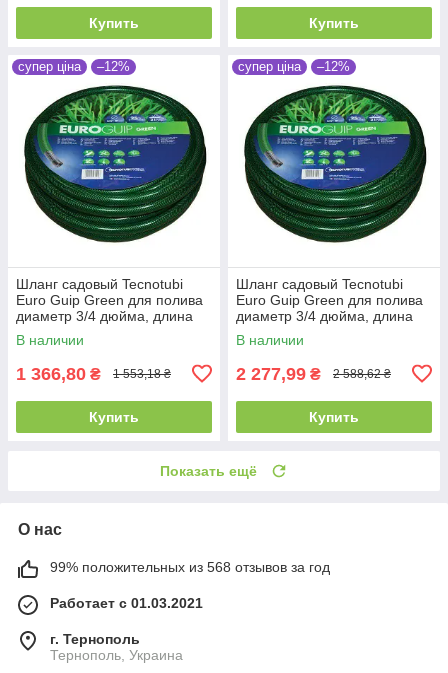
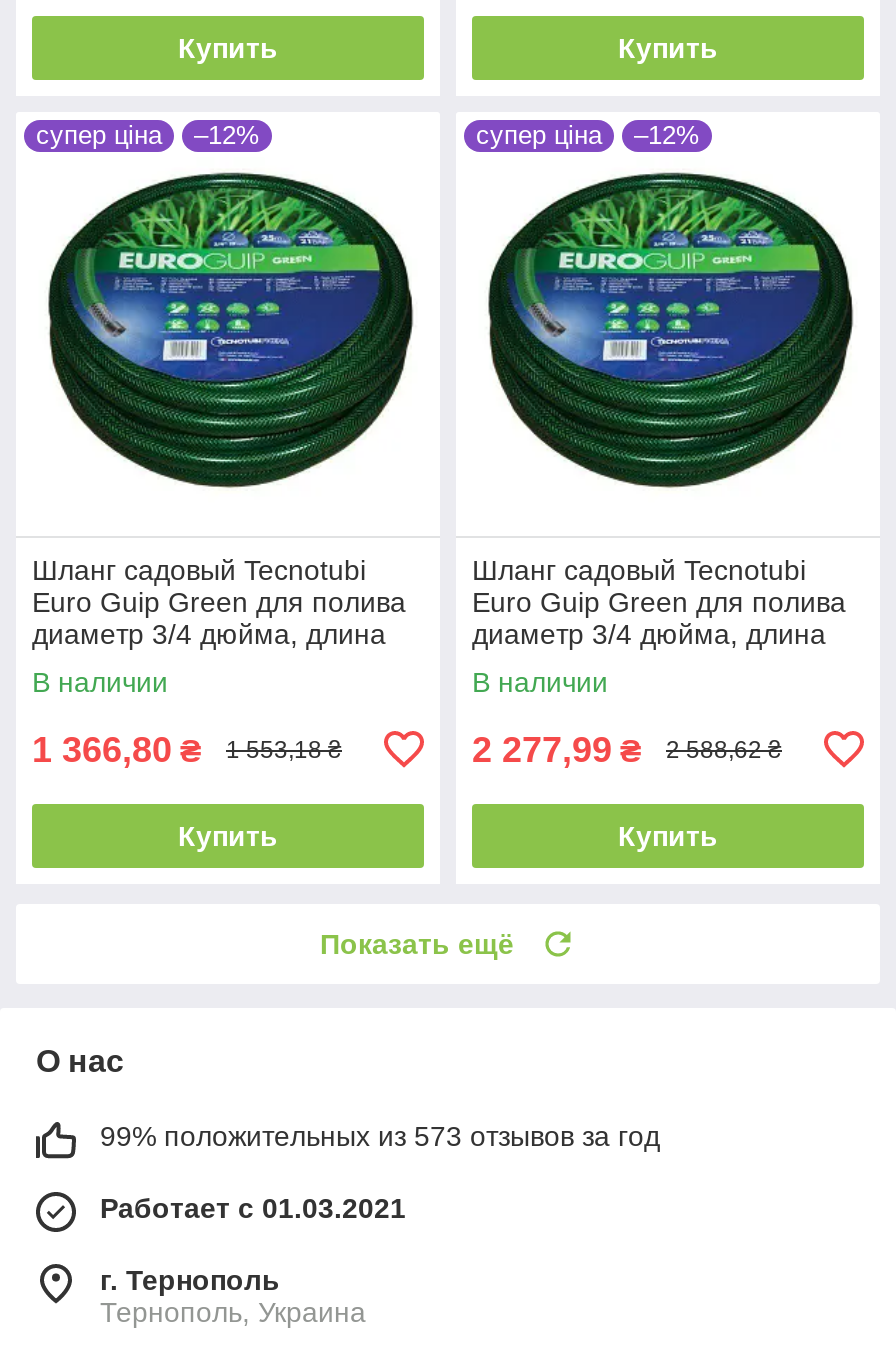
- 99% положительных из 568 отзывов за год
+ 99% положительных из 573 отзывов за год
